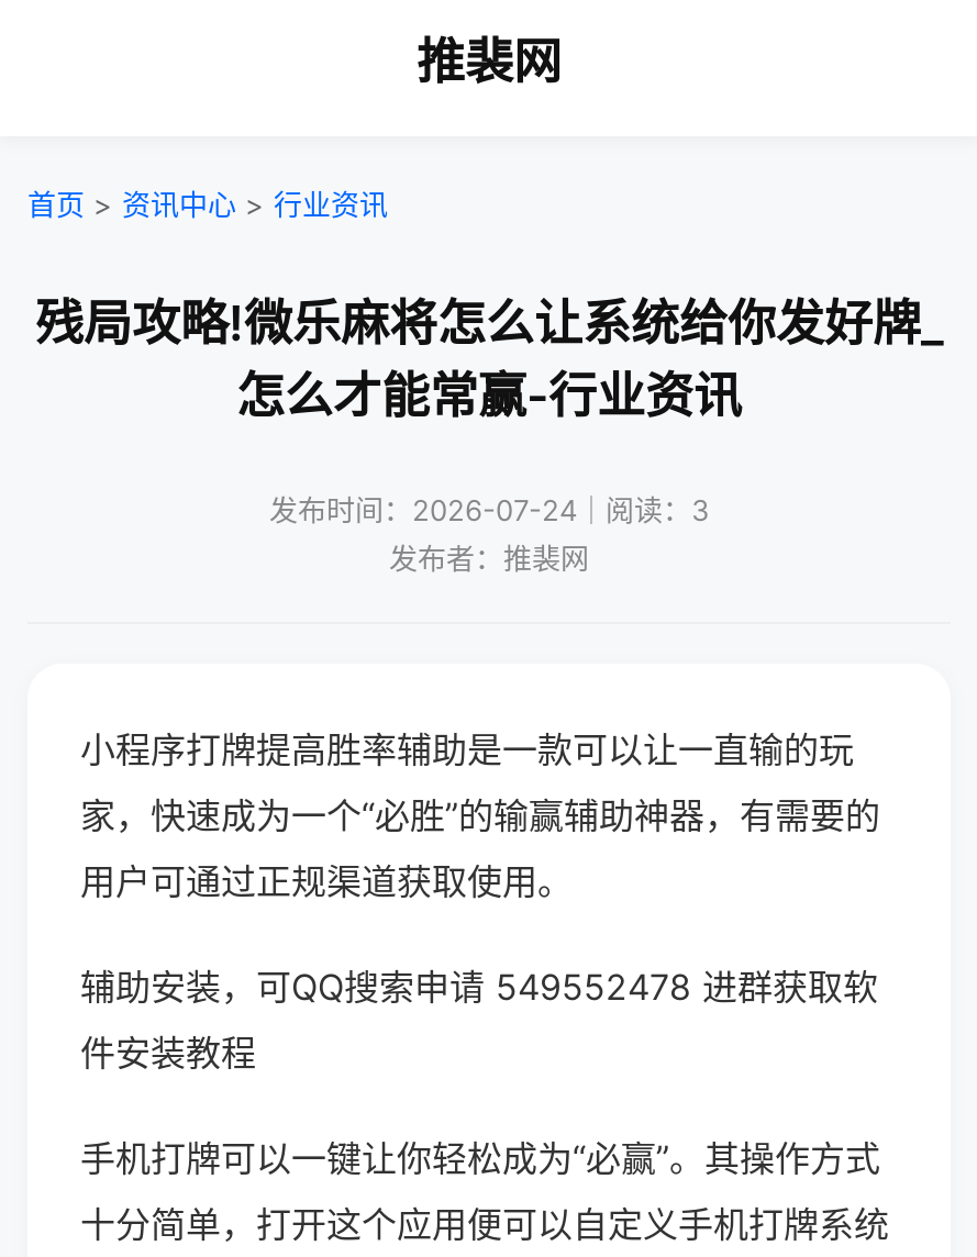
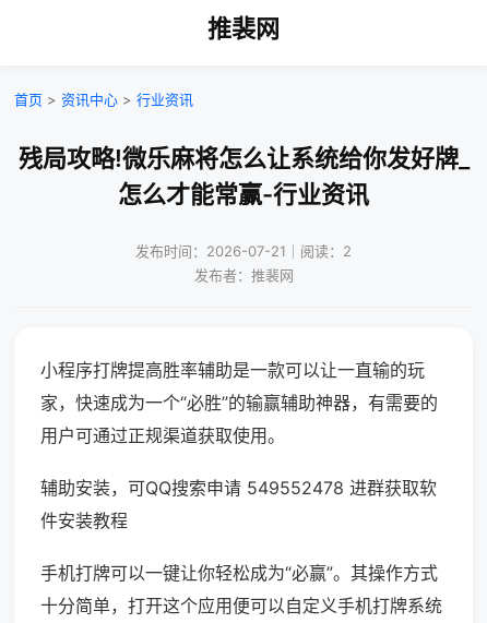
- 发布时间：2026-07-24｜阅读：3
+ 发布时间：2026-07-21｜阅读：2
